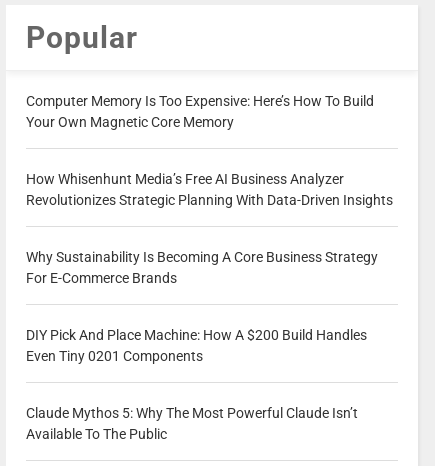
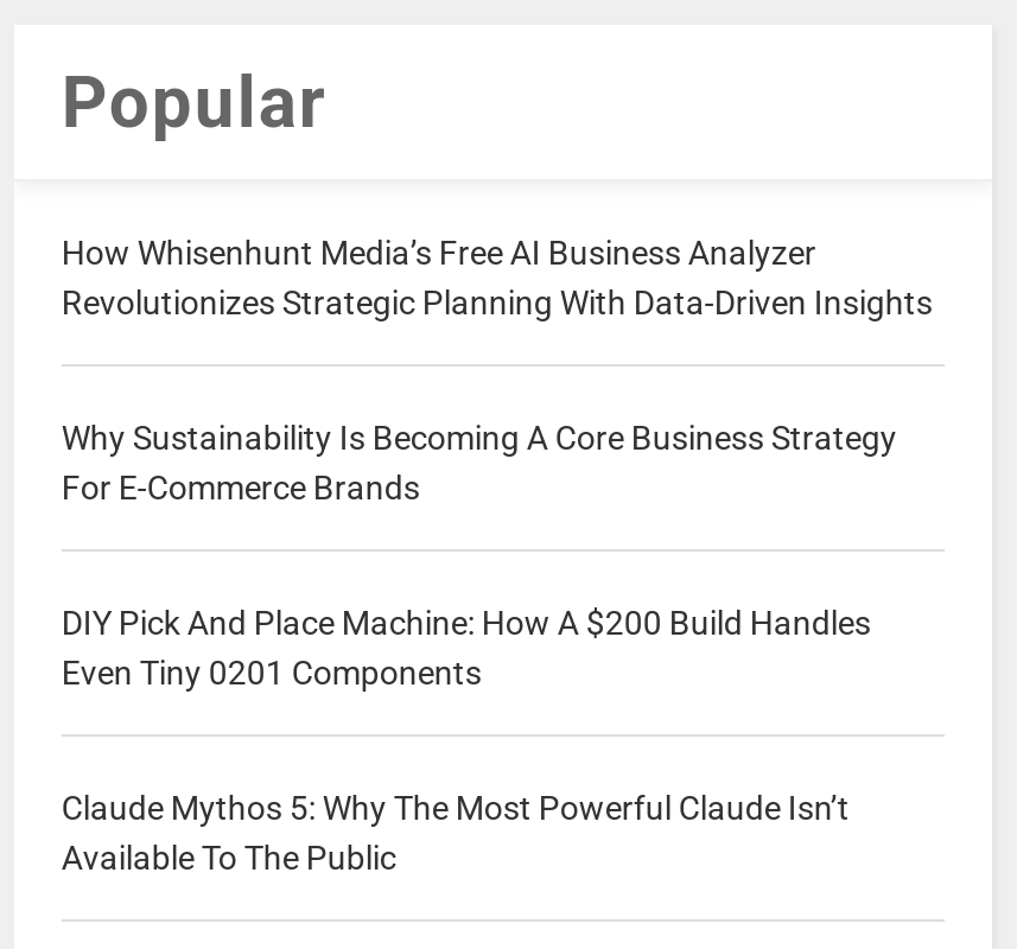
- Computer Memory Is Too Expensive: Here’s How To Build
- Your Own Magnetic Core Memory
